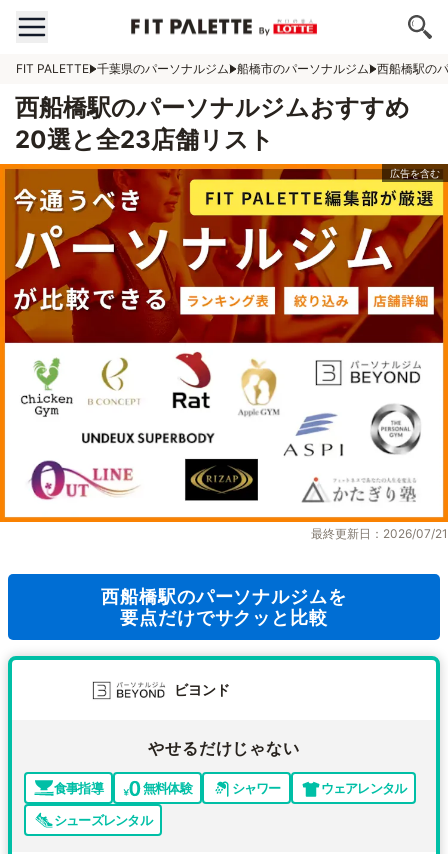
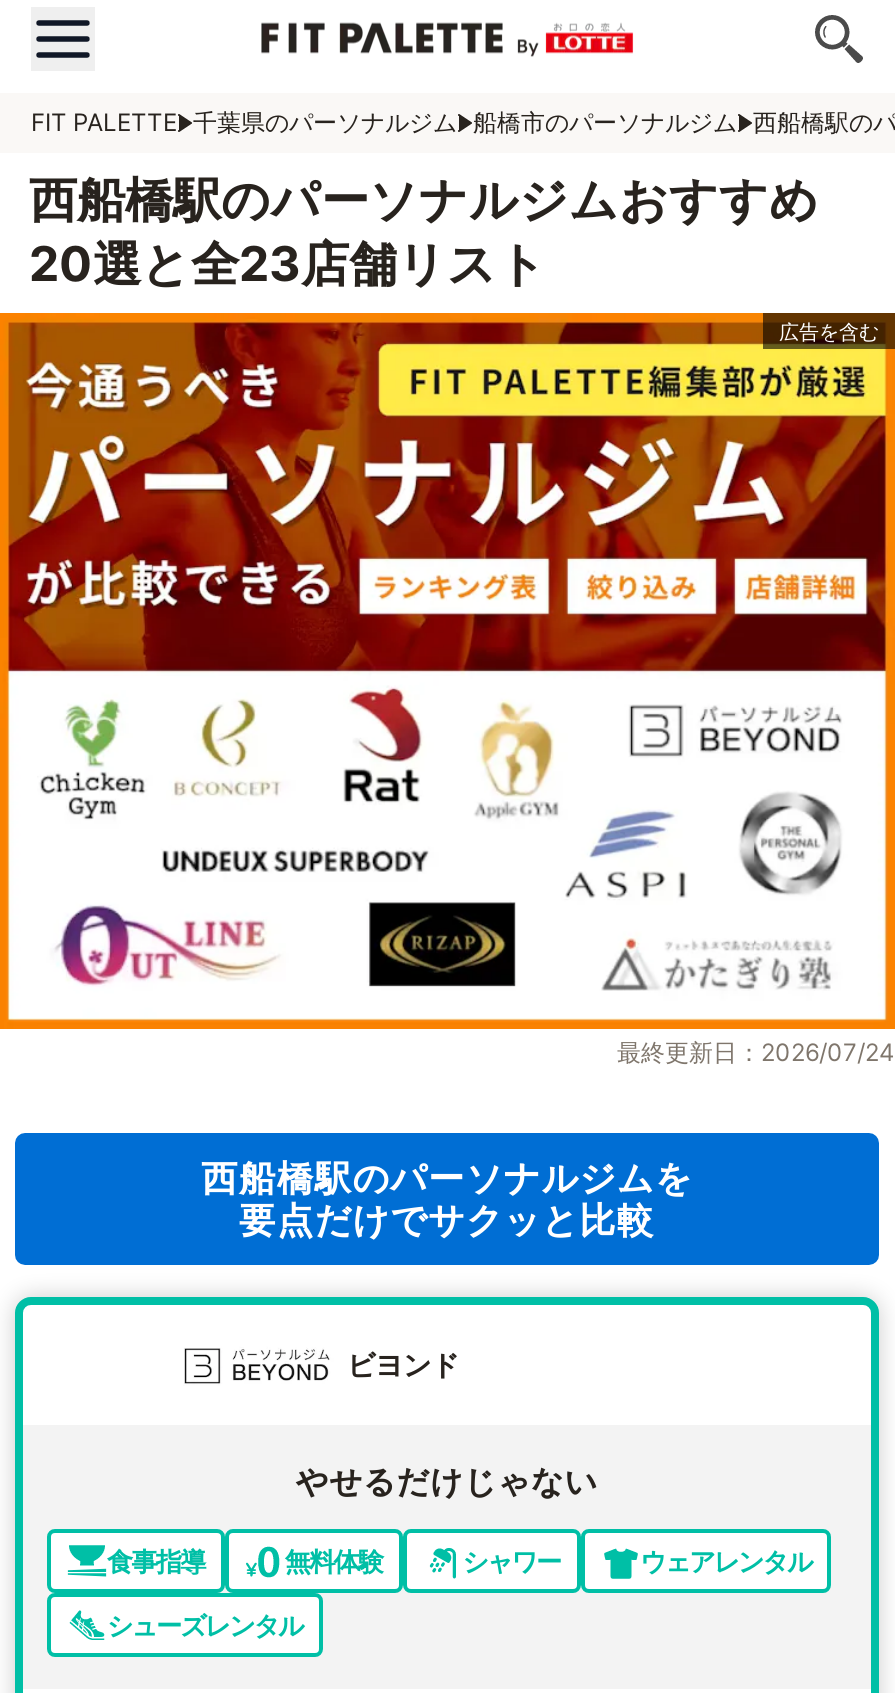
- 最終更新日：2026/07/21
+ 最終更新日：2026/07/24
